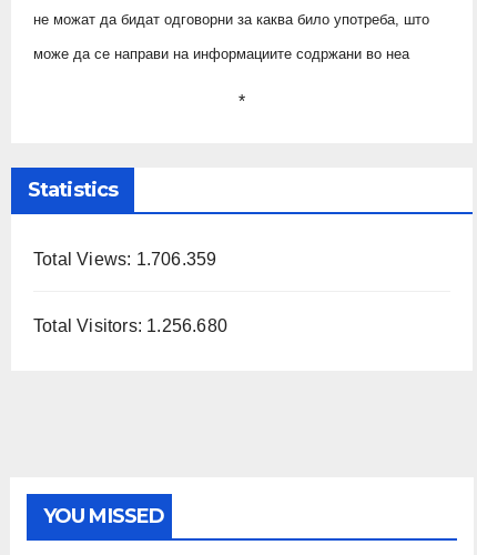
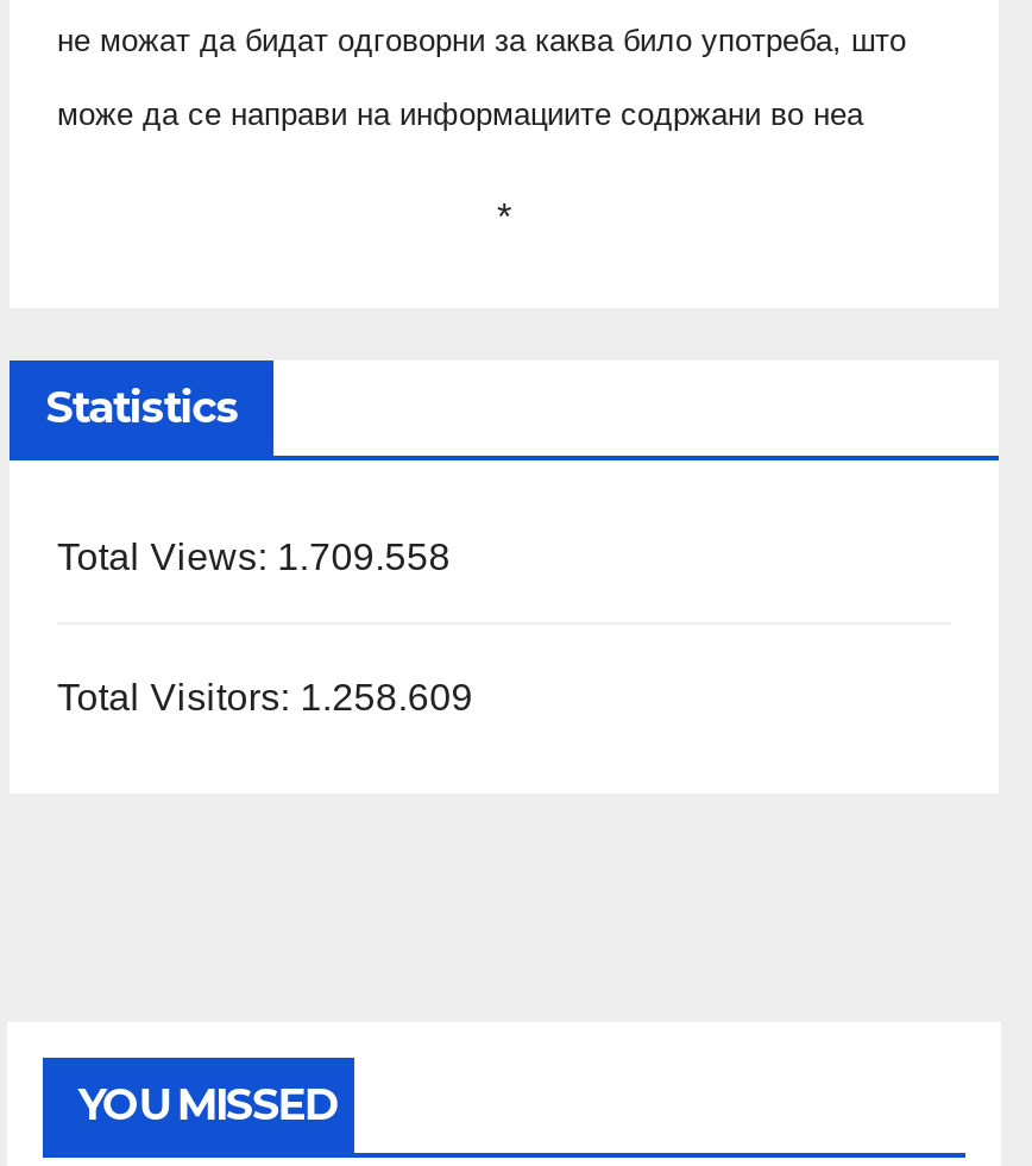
- Total Views: 1.706.359
+ Total Views: 1.709.558

- Total Visitors: 1.256.680
+ Total Visitors: 1.258.609
